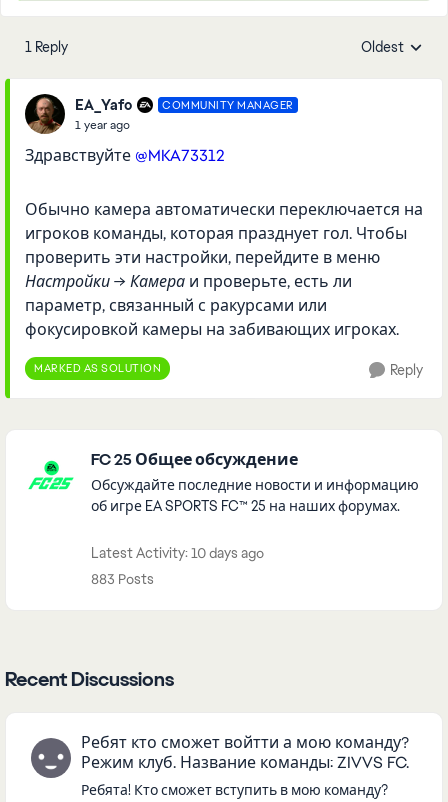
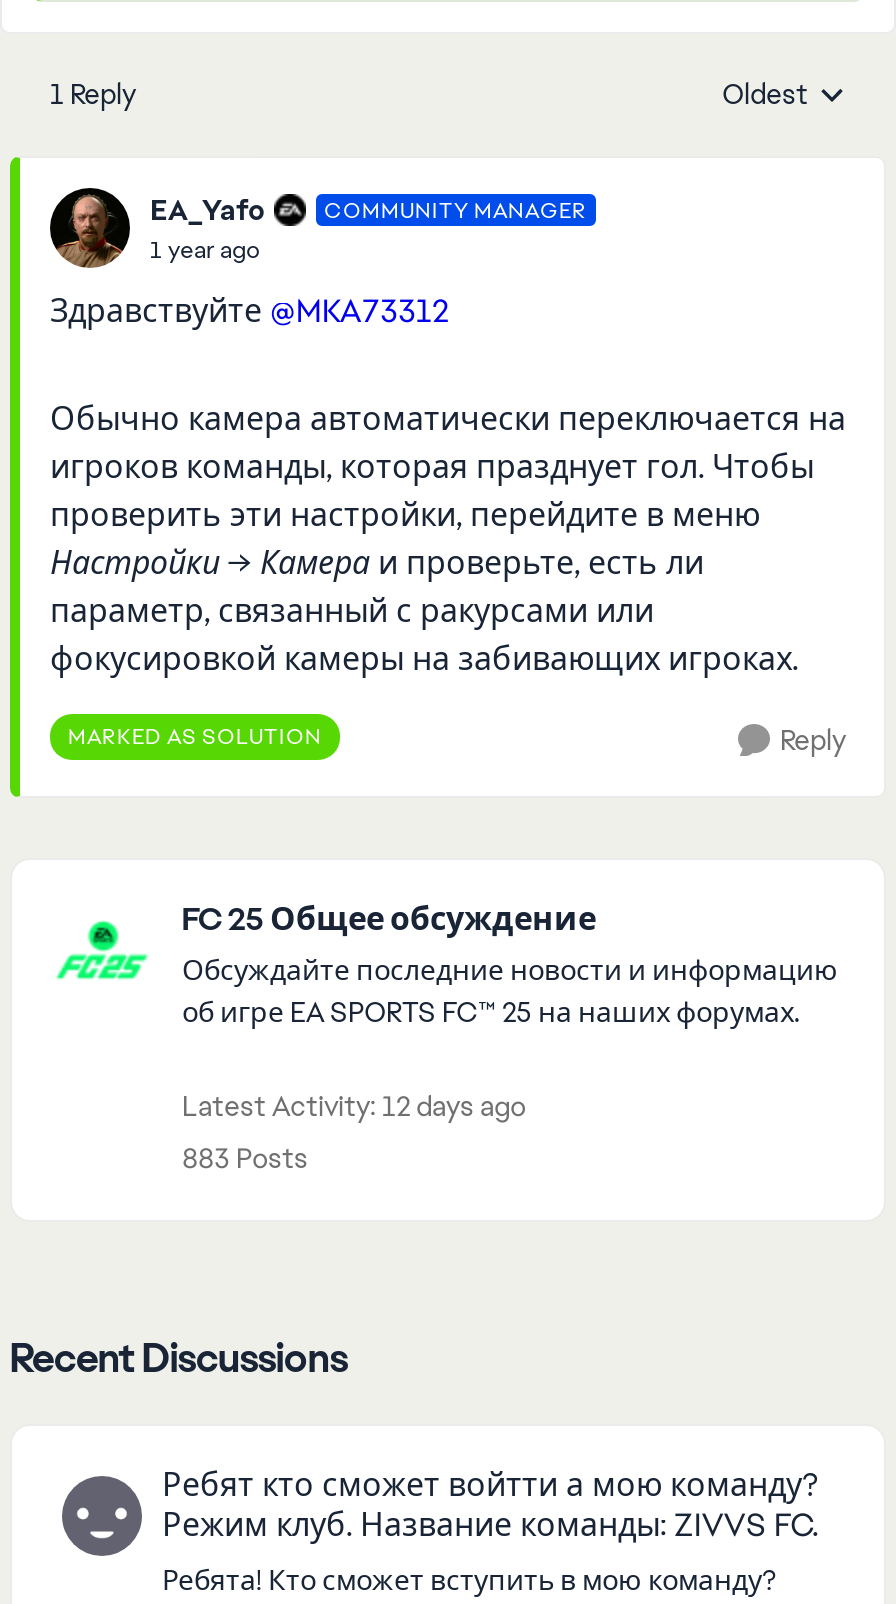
- Latest Activity: 10 days ago
+ Latest Activity: 12 days ago
